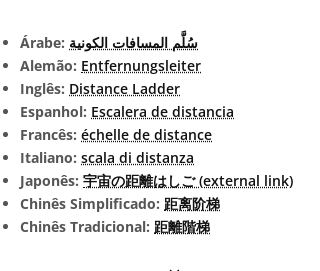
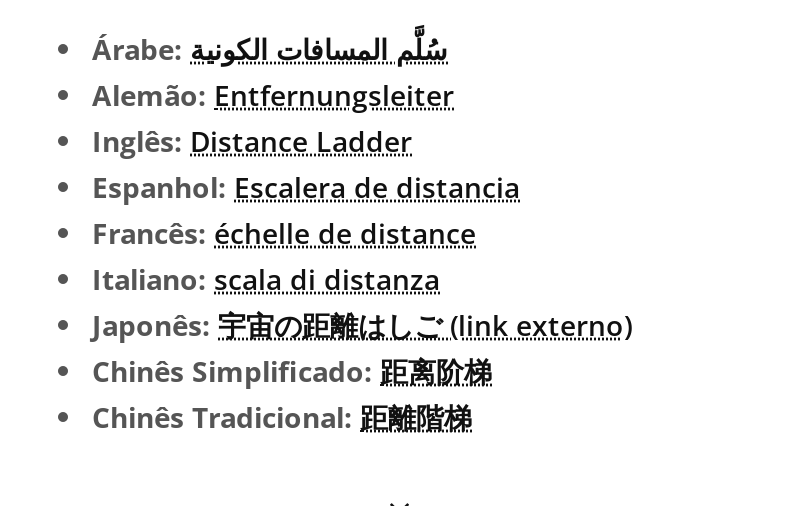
- Japonês:宇宙の距離はしご (external link)
+ Japonês:宇宙の距離はしご (link externo)
